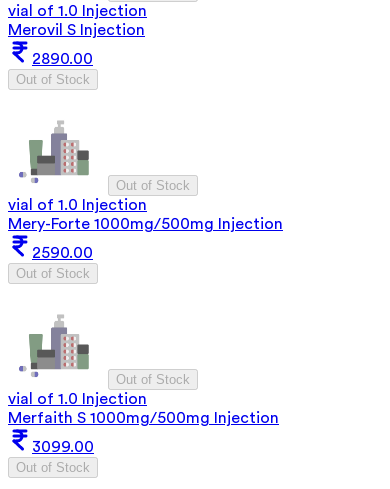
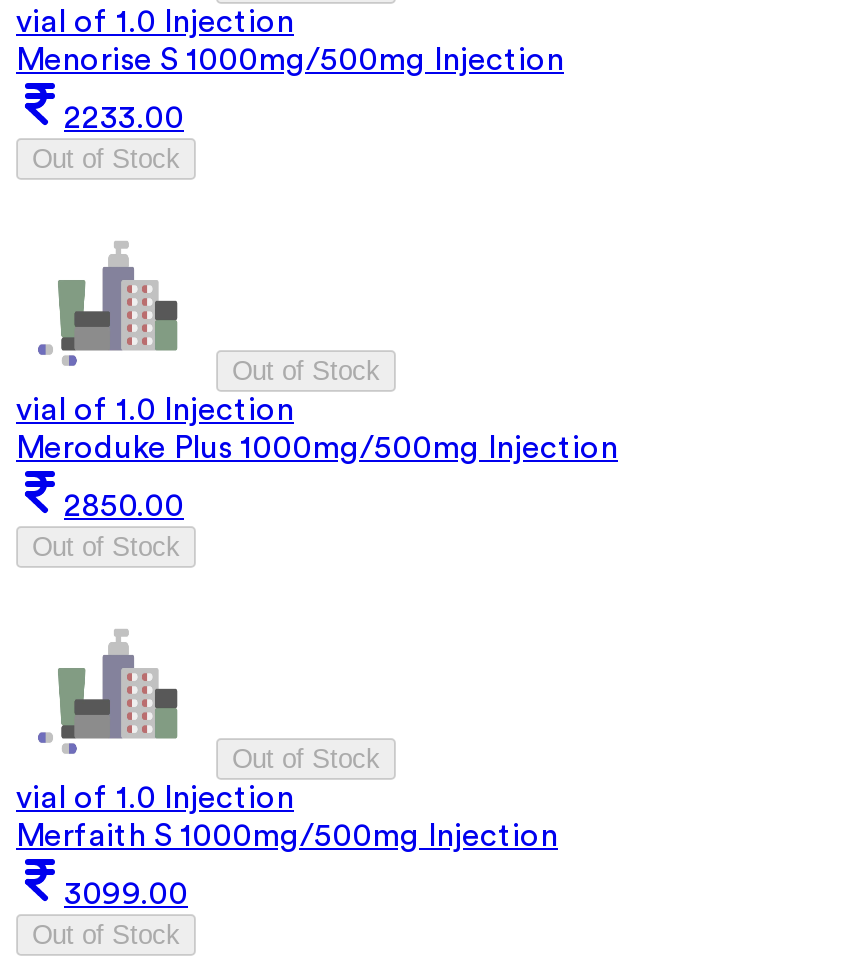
- Merovil S Injection
+ Menorise S 1000mg/500mg Injection

- 2890.00
+ 2233.00

- Mery-Forte 1000mg/500mg Injection
+ Meroduke Plus 1000mg/500mg Injection

- 2590.00
+ 2850.00
